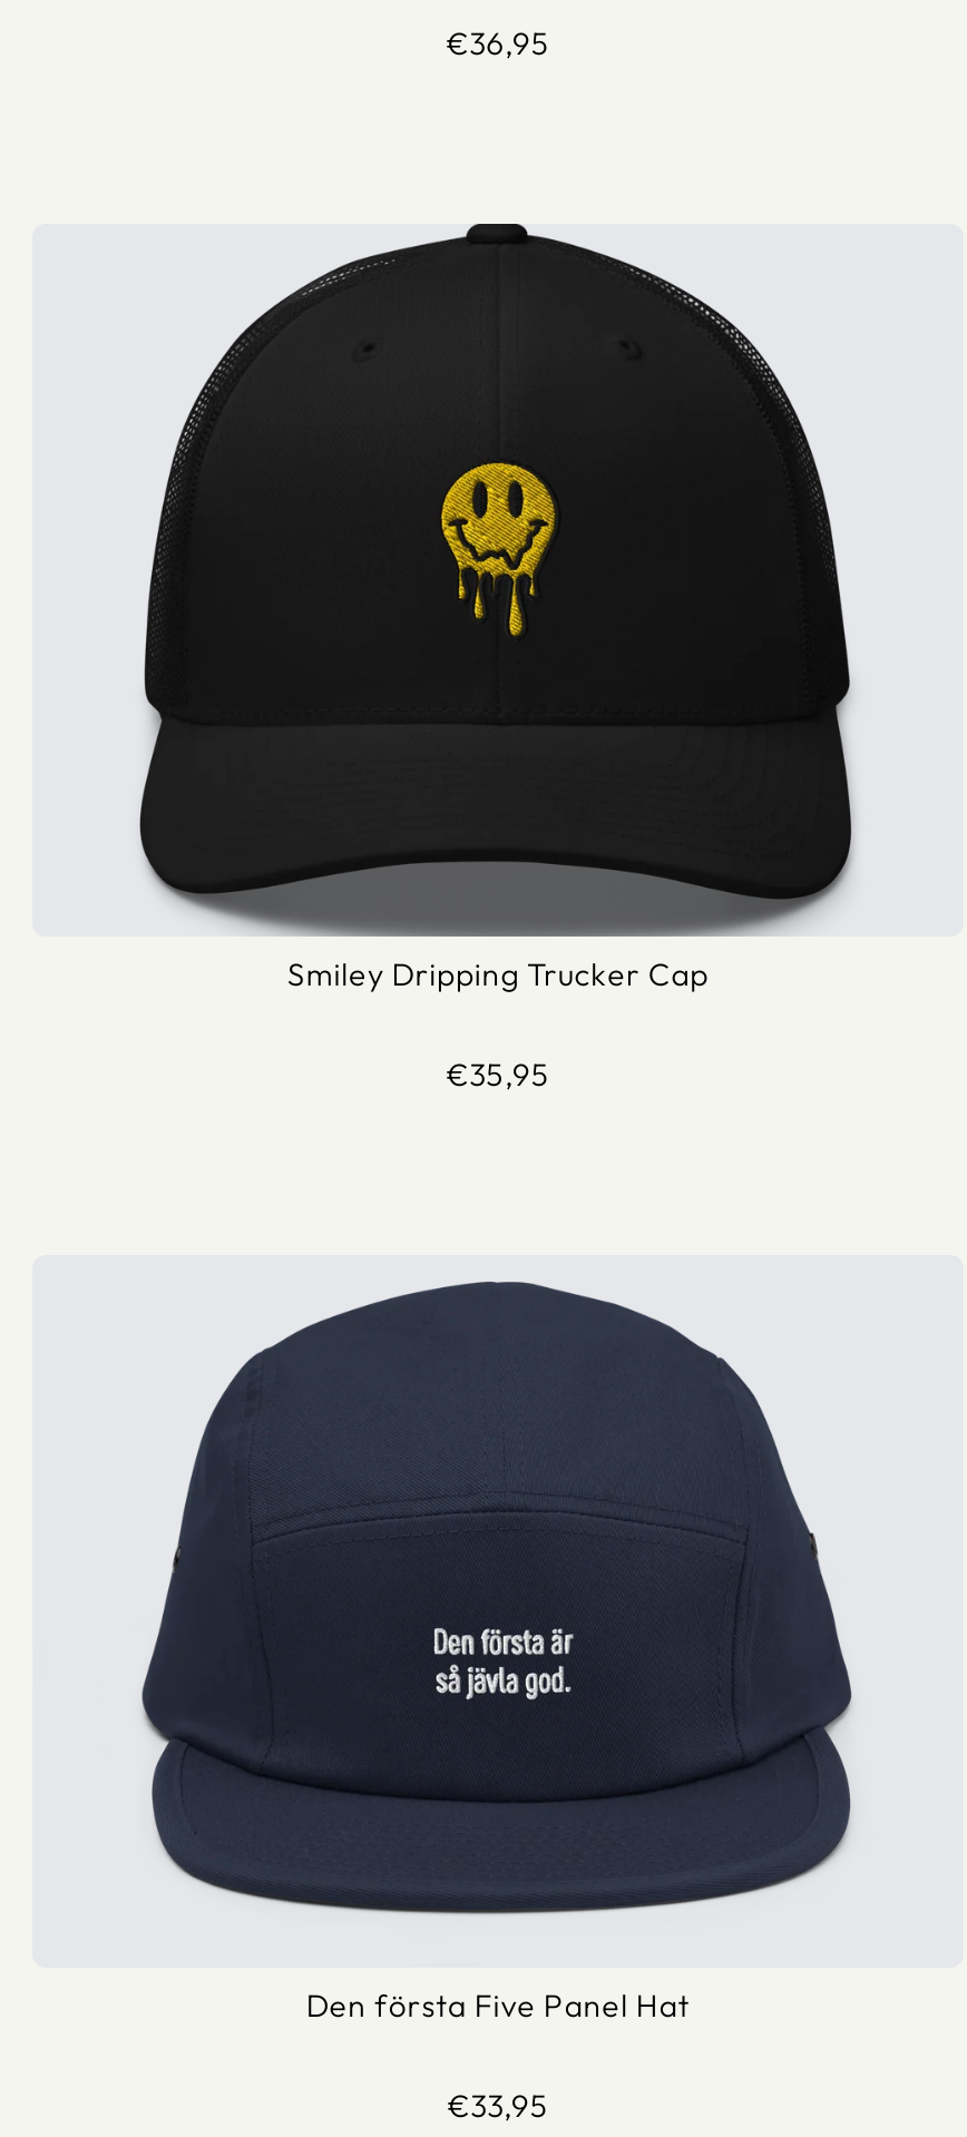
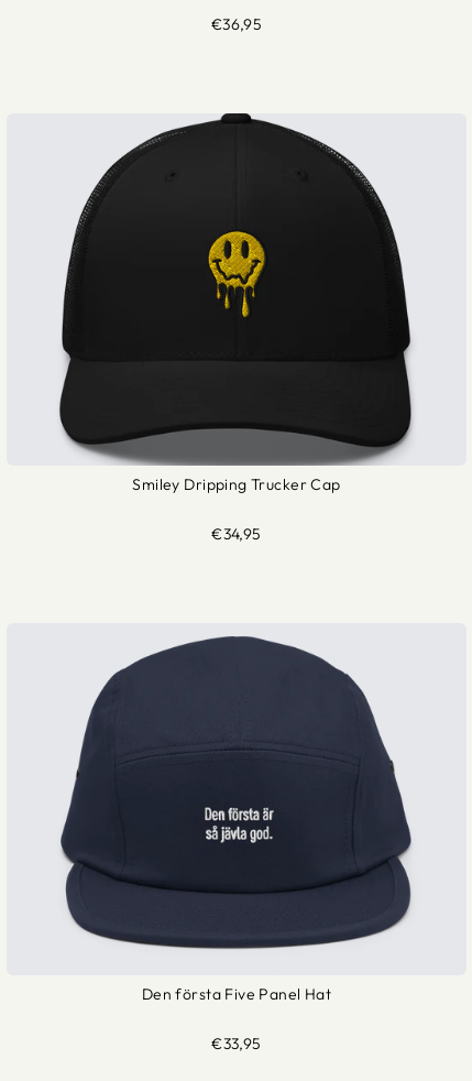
- €35,95
+ €34,95
